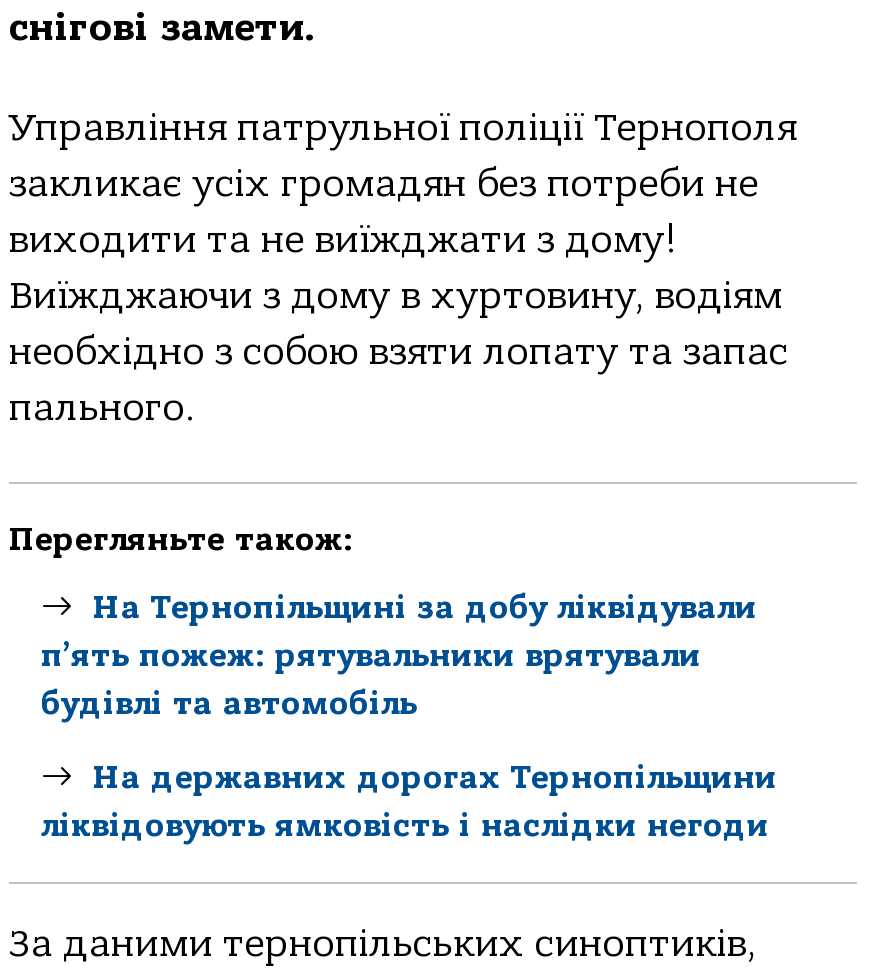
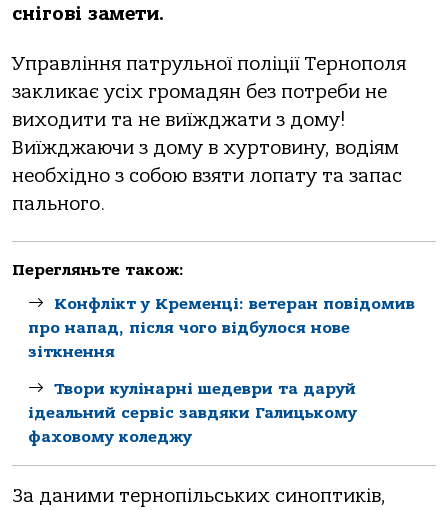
- На Тернопільщині за добу ліквідували
- п’ять пожеж: рятувальники врятували
- будівлі та автомобіль
+ Конфлікт у Кременці: ветеран повідомив
+ про напад, після чого відбулося нове
+ зіткнення

- На державних дорогах Тернопільщини
- ліквідовують ямковість і наслідки негоди
+ Твори кулінарні шедеври та даруй
+ ідеальний сервіс завдяки Галицькому
+ фаховому коледжу
